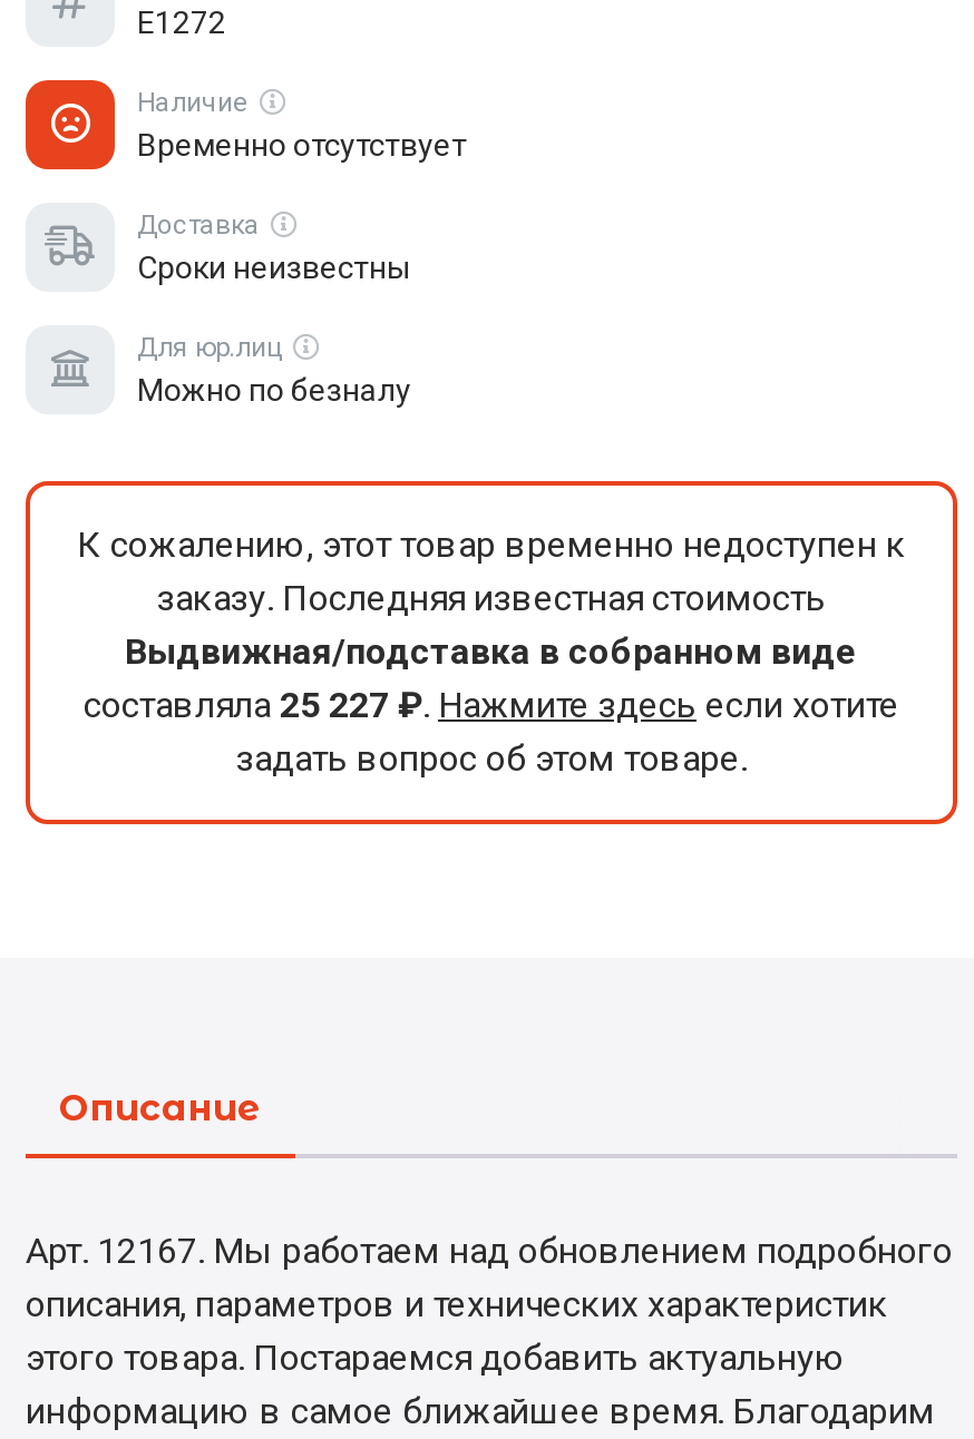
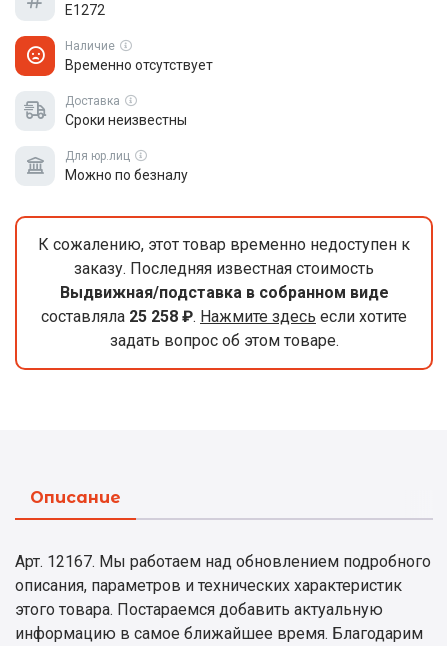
- составляла 25 227 ₽. Нажмите здесь если хотите
+ составляла 25 258 ₽. Нажмите здесь если хотите
